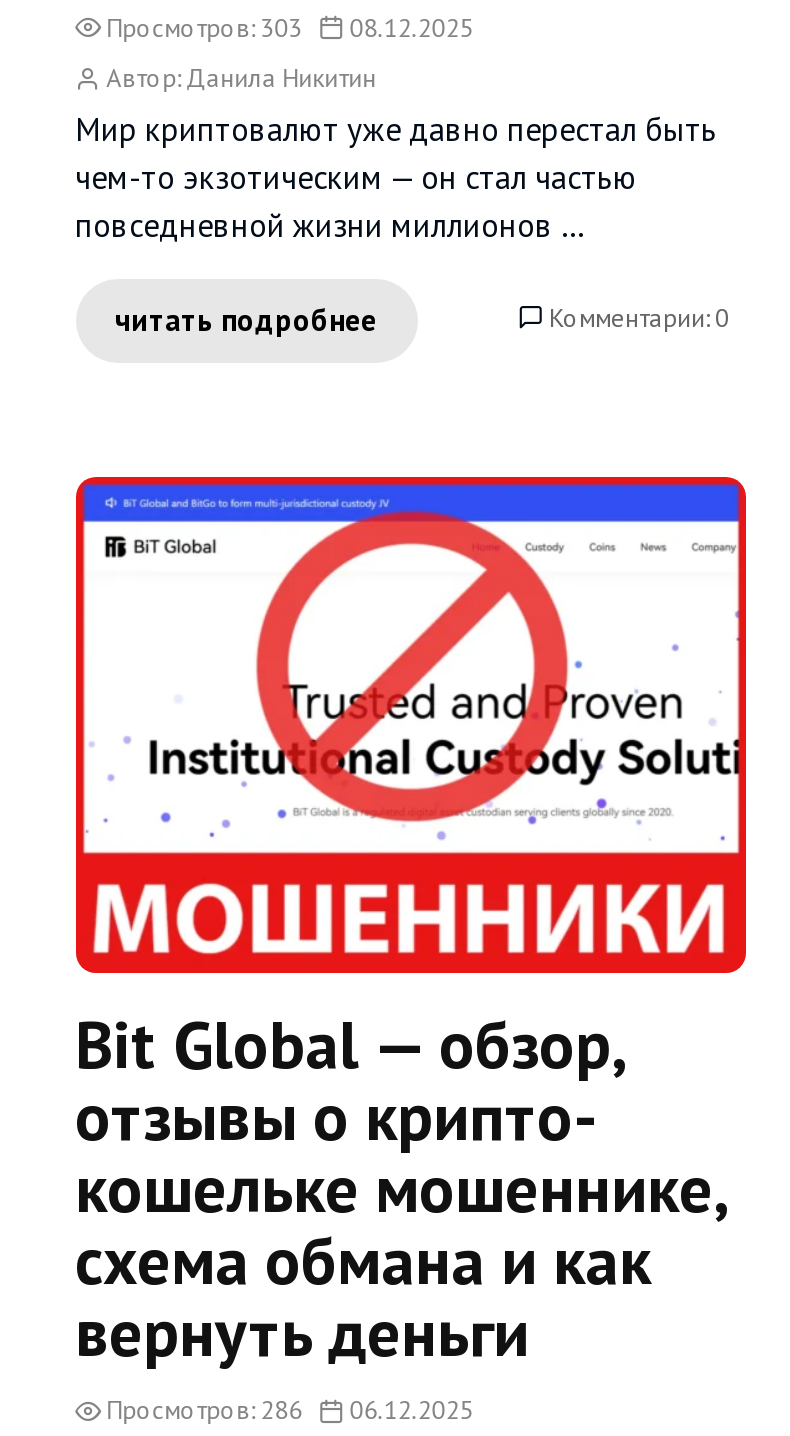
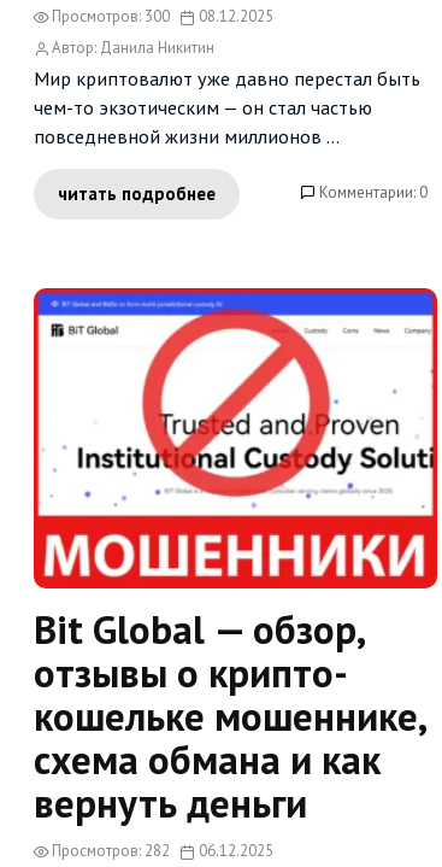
- Просмотров: 303 08.12.2025
+ Просмотров: 300 08.12.2025

- Просмотров: 286 06.12.2025
+ Просмотров: 282 06.12.2025
